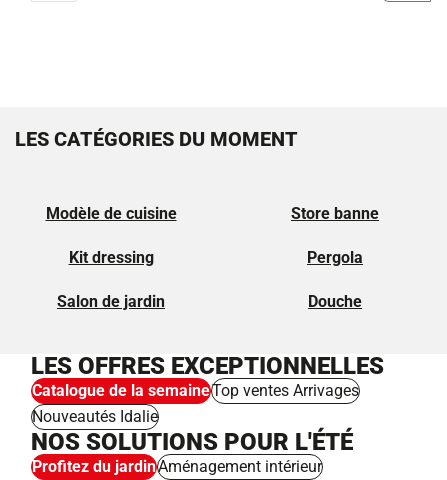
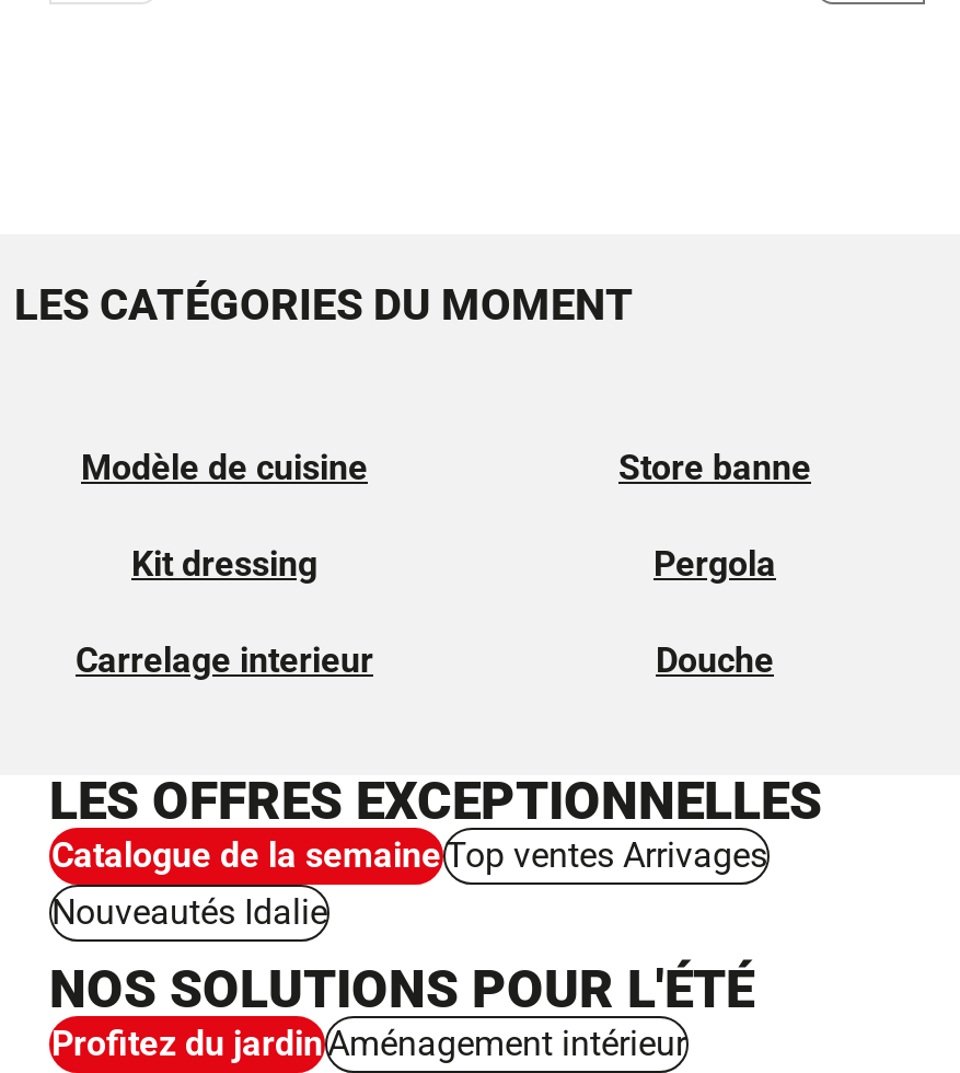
- Salon de jardin
+ Carrelage interieur
